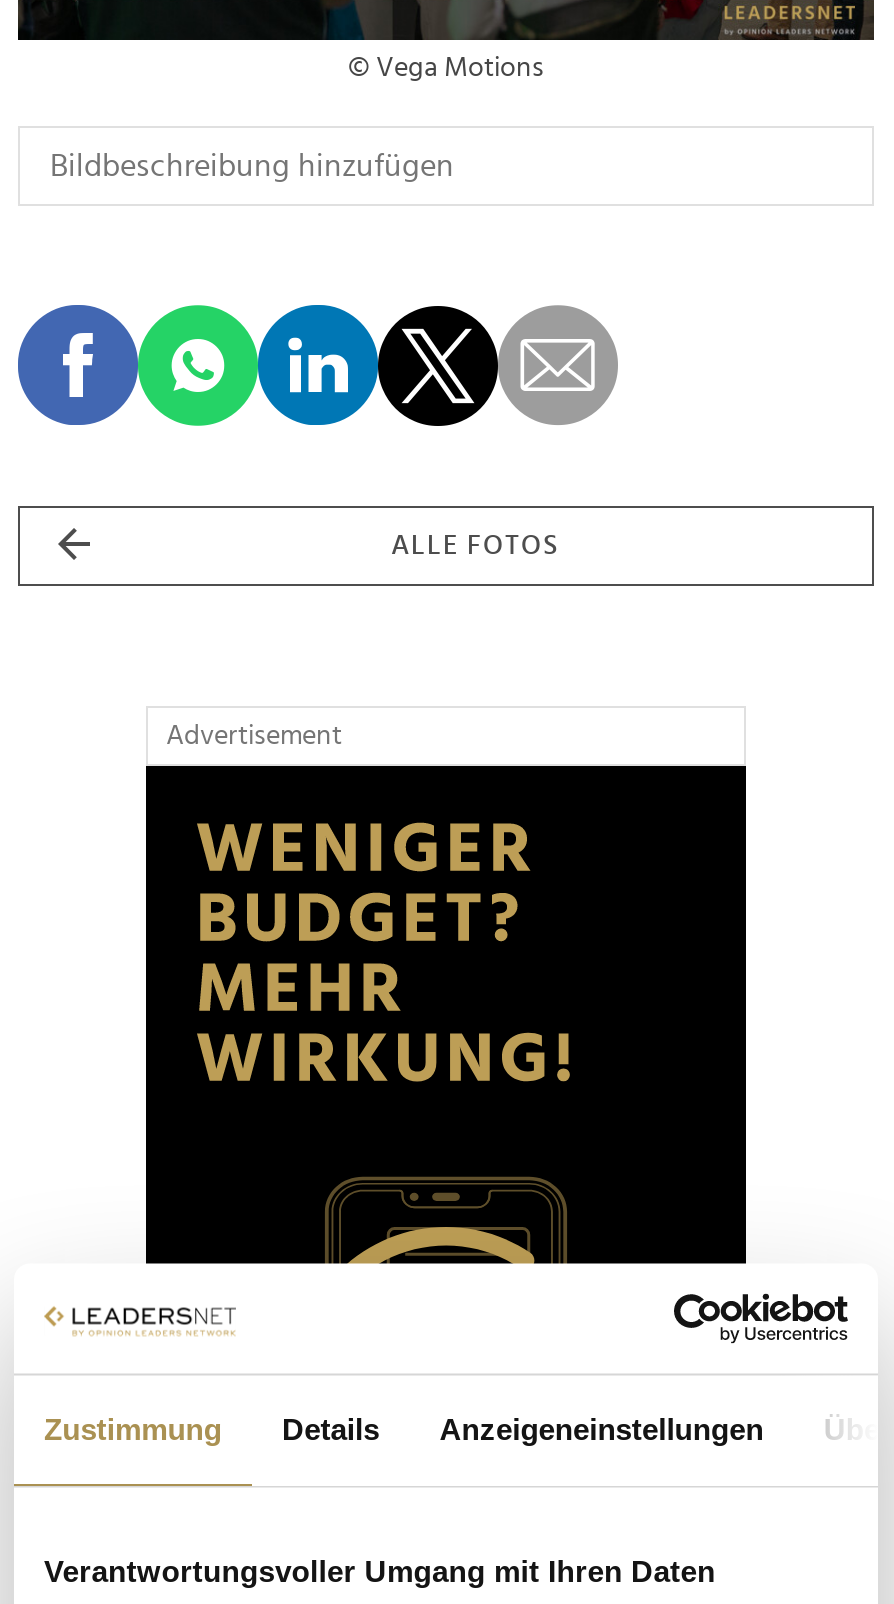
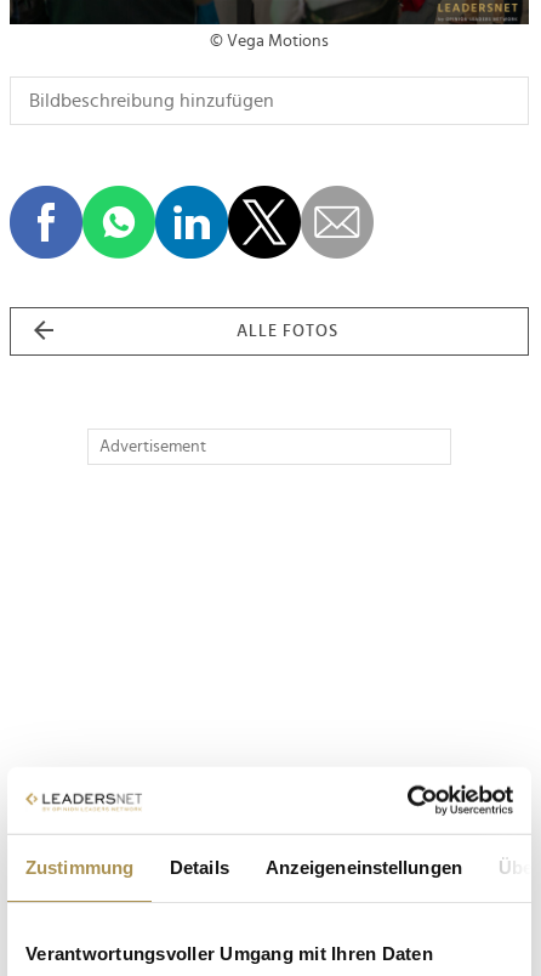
- [image]
